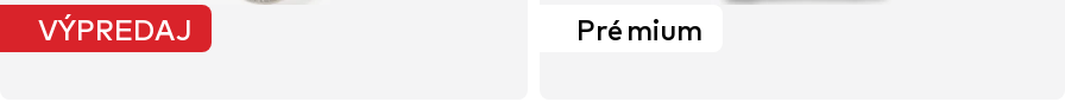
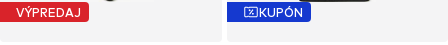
- Prémium
+ KUPÓN
